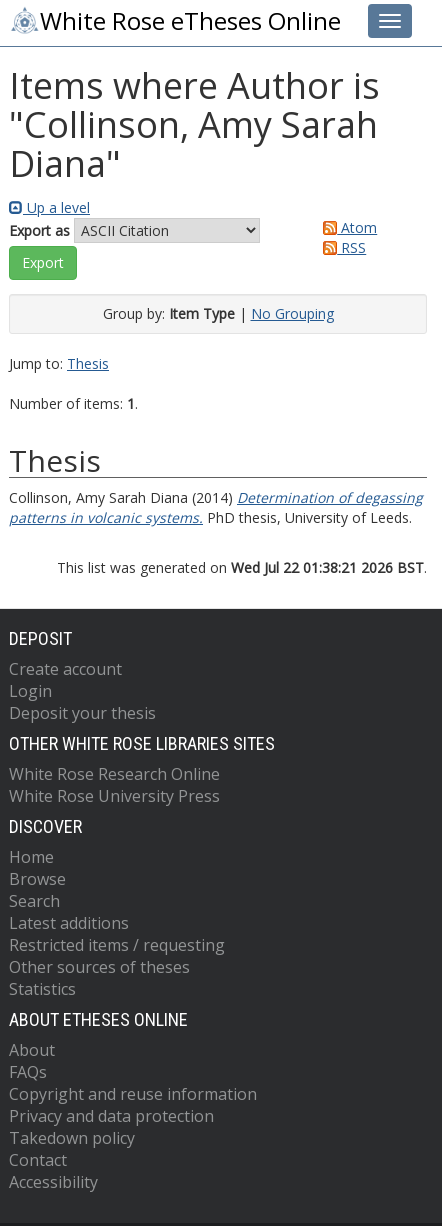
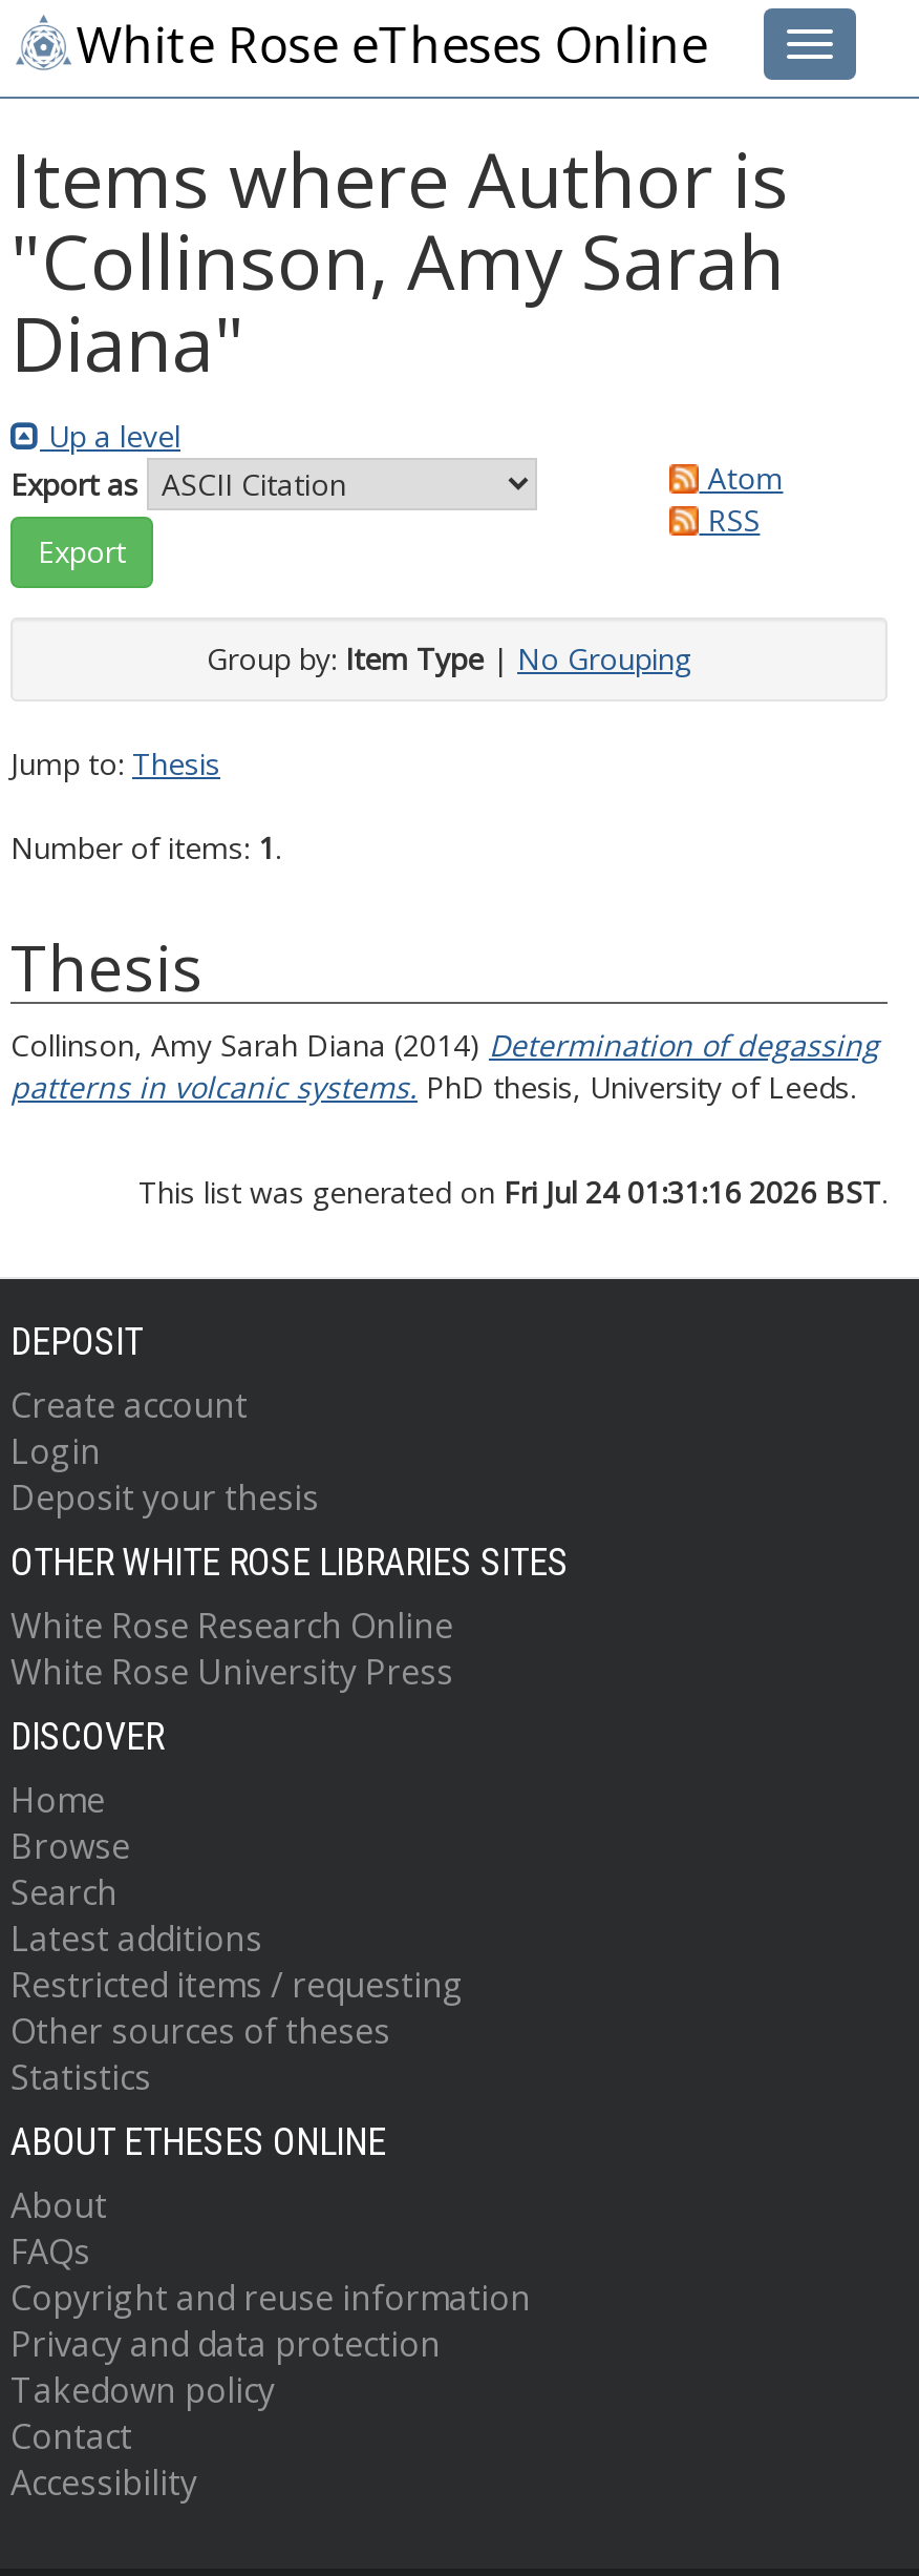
- This list was generated on Wed Jul 22 01:38:21 2026 BST.
+ This list was generated on Fri Jul 24 01:31:16 2026 BST.
